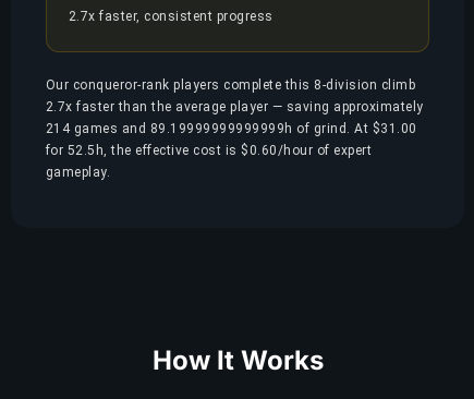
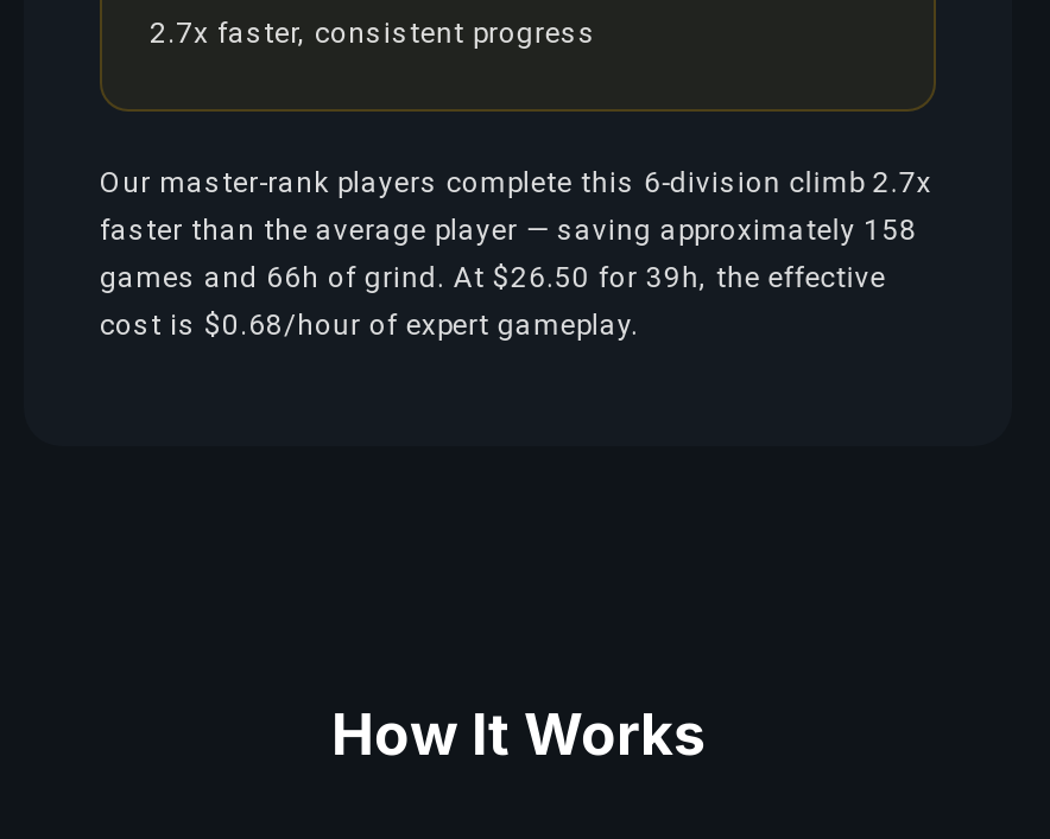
- Our conqueror-rank players complete this 8-division climb
- 2.7x faster than the average player — saving approximately
- 214 games and 89.19999999999999h of grind. At $31.00
- for 52.5h, the effective cost is $0.60/hour of expert
- gameplay.
+ Our master-rank players complete this 6-division climb 2.7x
+ faster than the average player — saving approximately 158
+ games and 66h of grind. At $26.50 for 39h, the effective
+ cost is $0.68/hour of expert gameplay.
